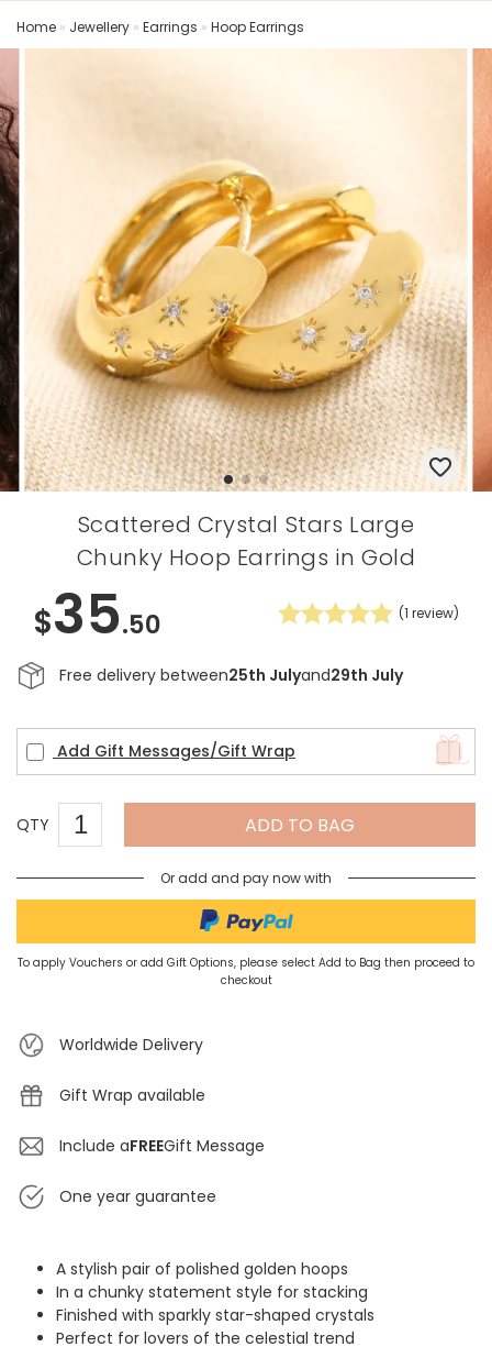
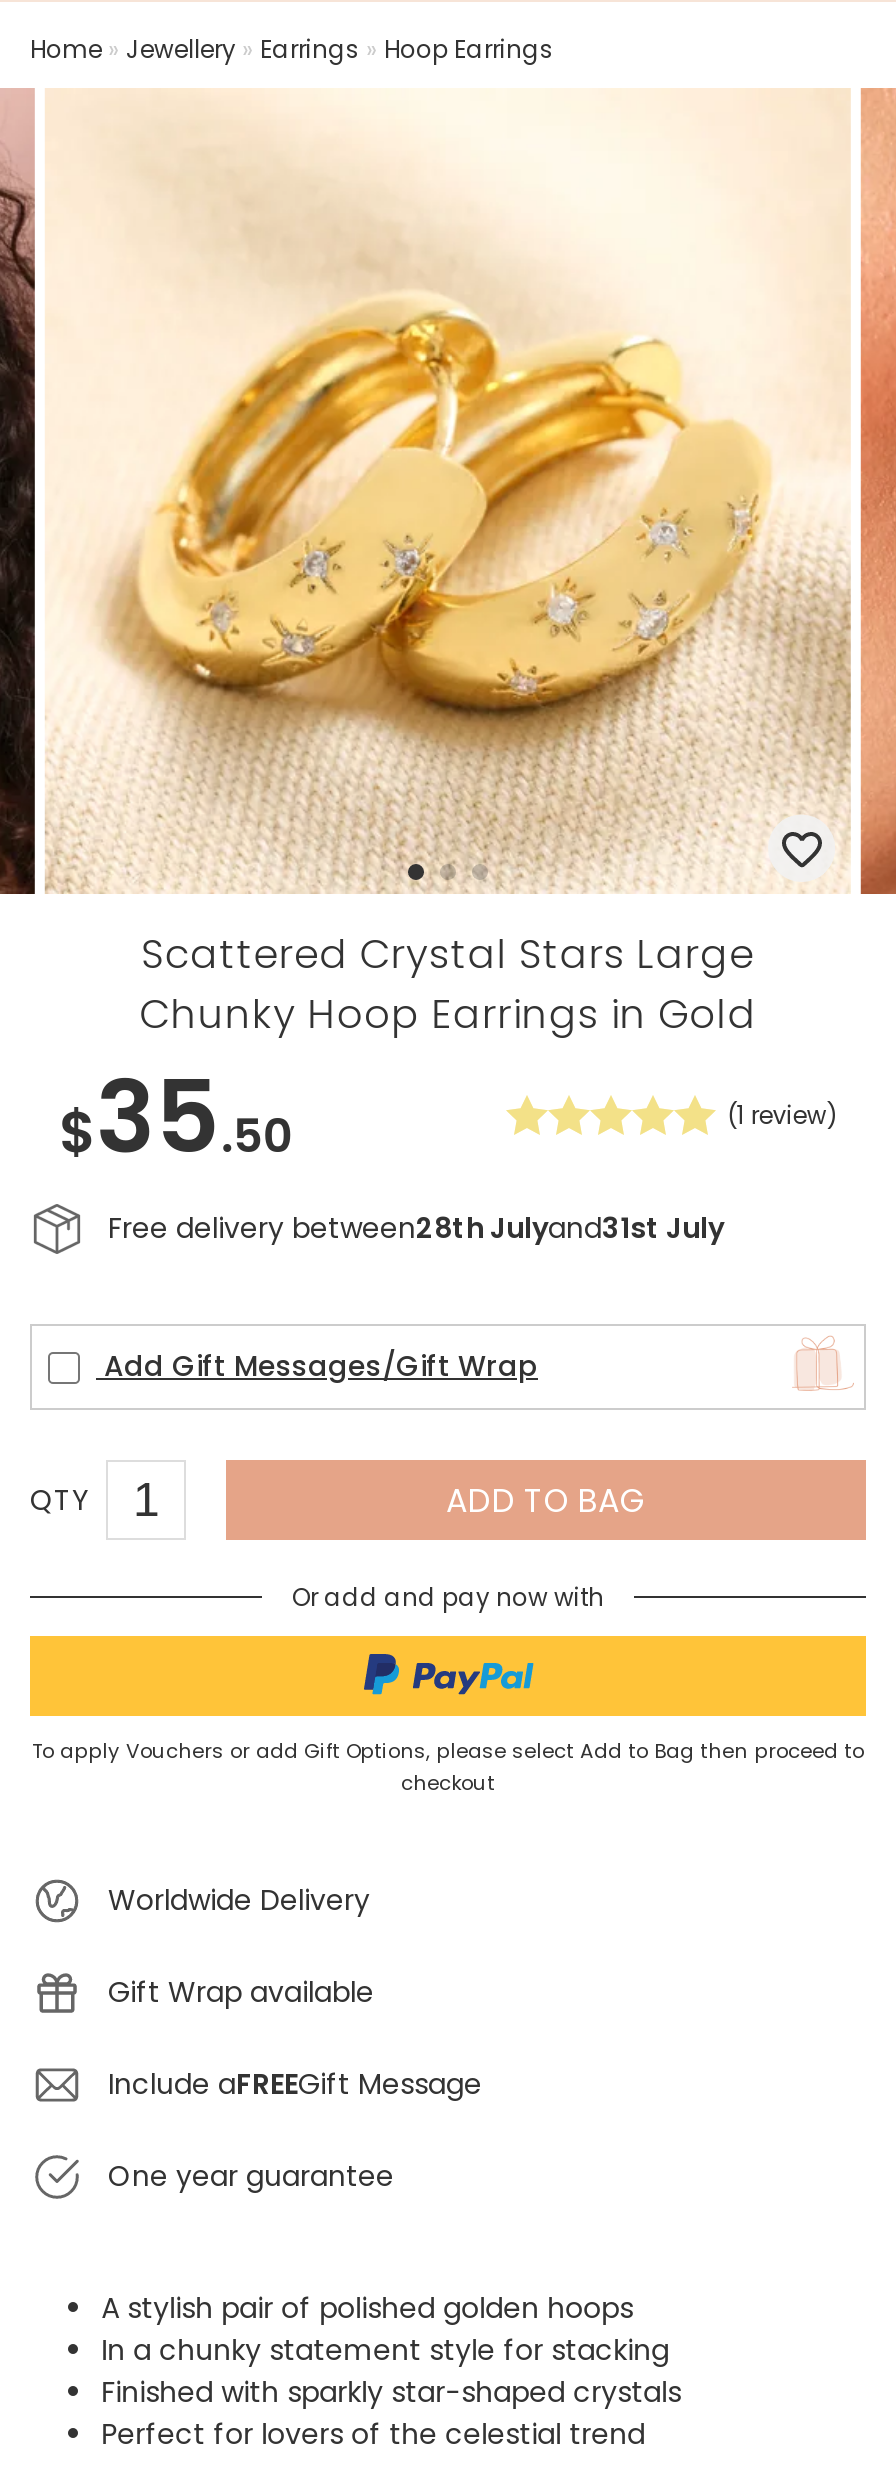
- Free delivery between25th Julyand29th July
+ Free delivery between28th Julyand31st July
